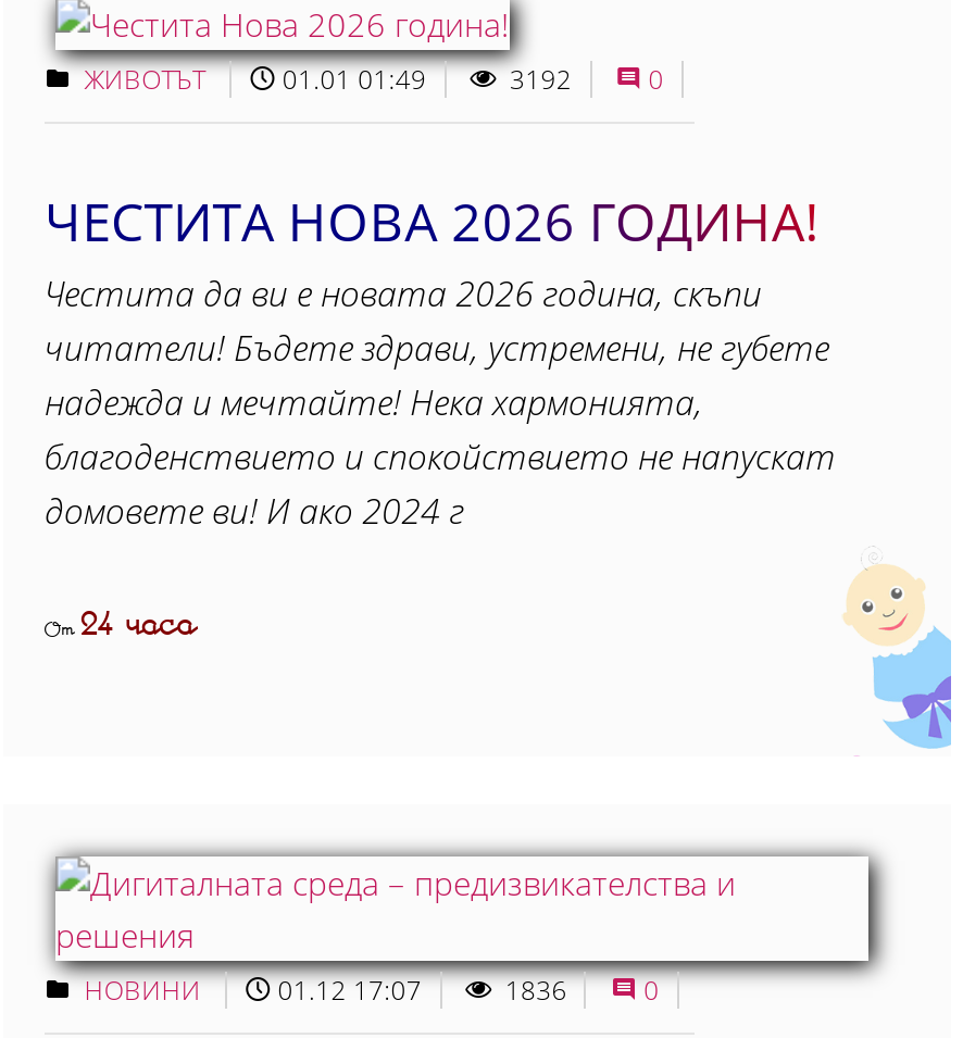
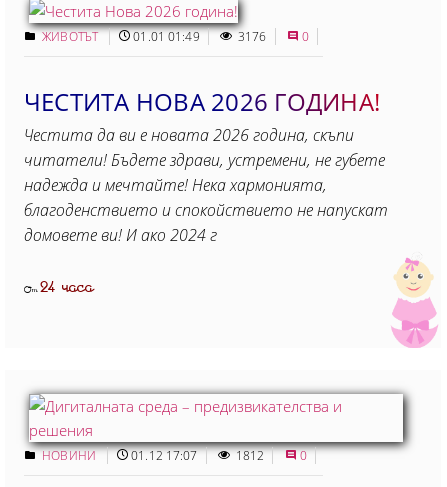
- 3192
+ 3176

- [image]
+ [image]

- 1836
+ 1812
